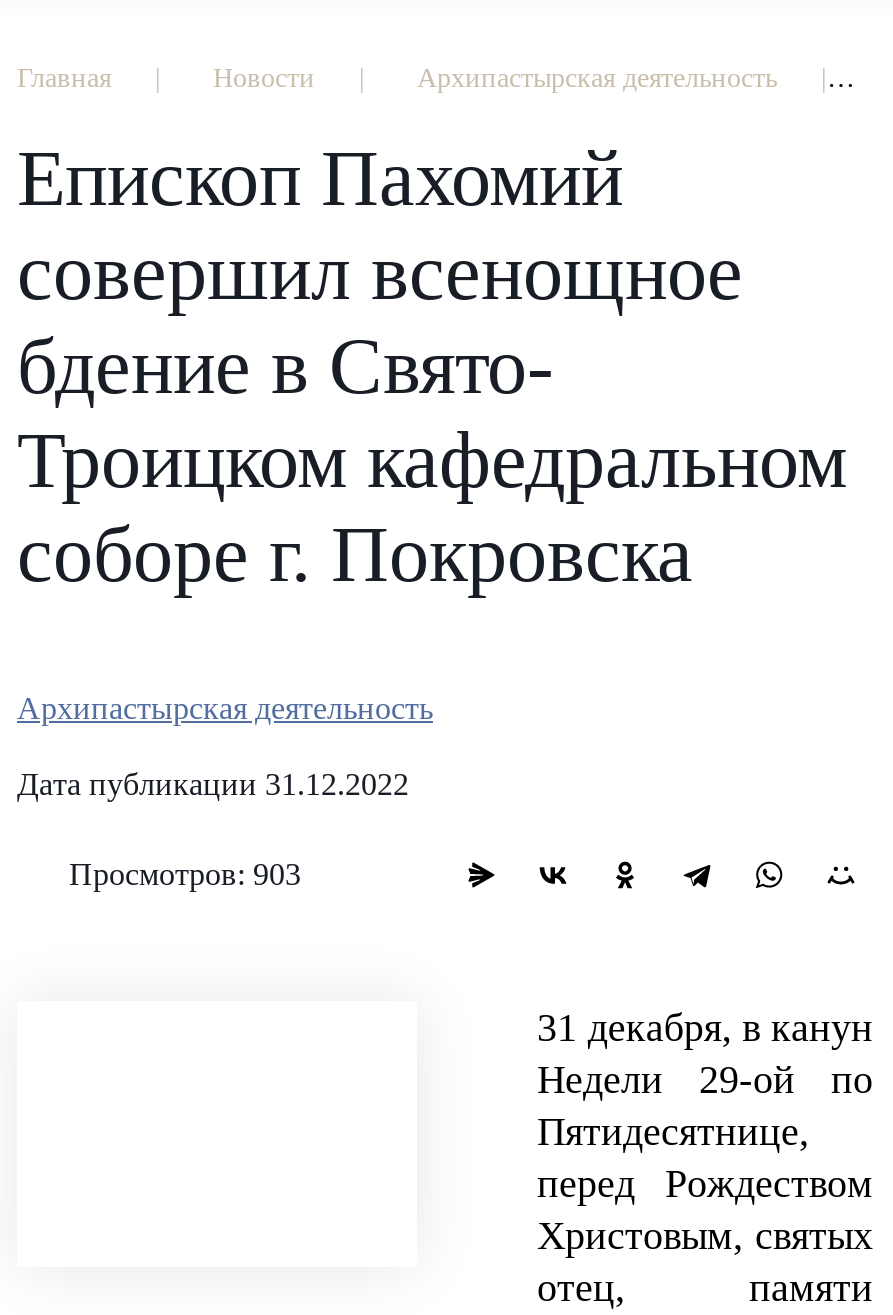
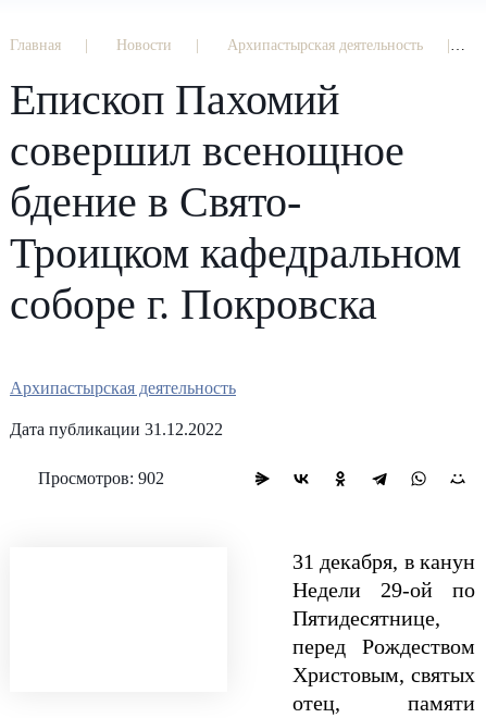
- Просмотров: 903
+ Просмотров: 902
